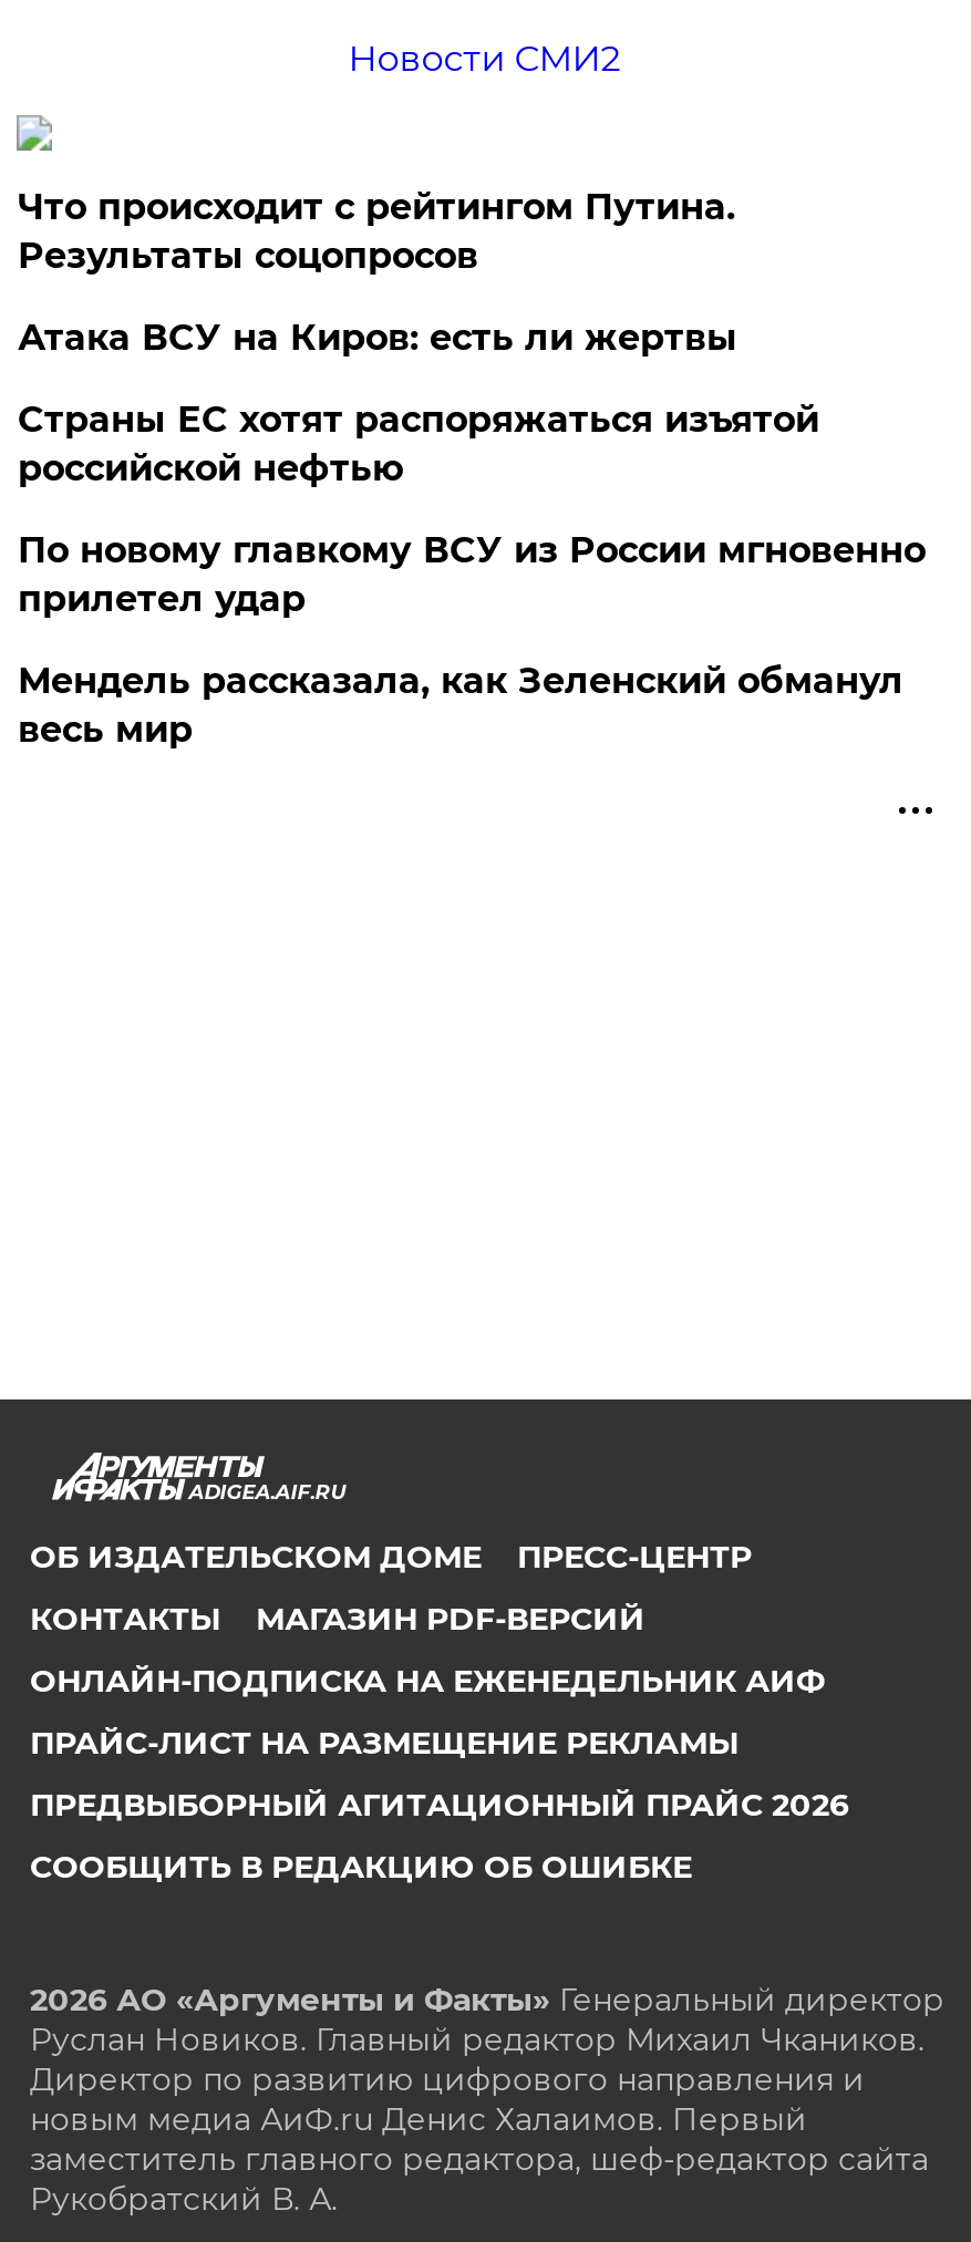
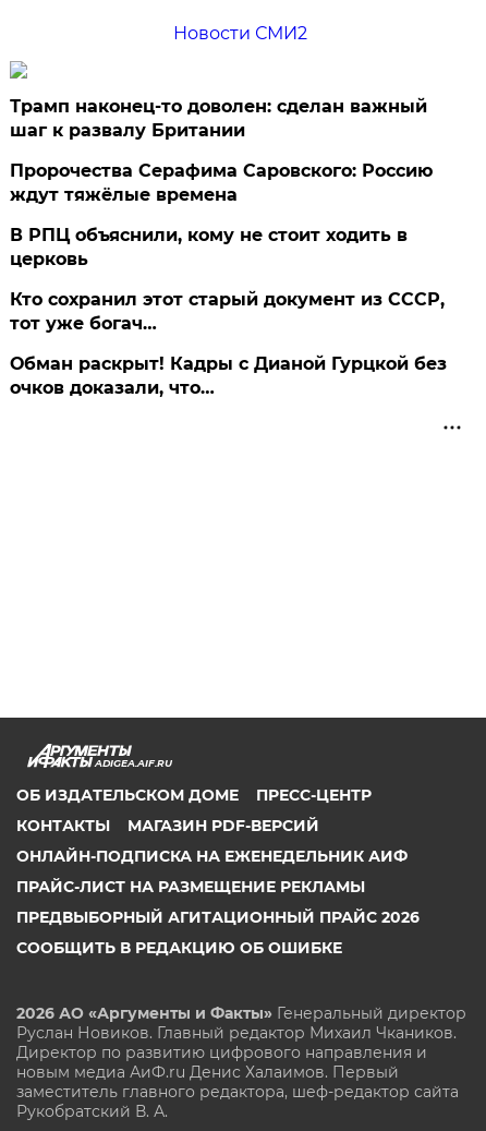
- Что происходит с рейтингом Путина.
- Результаты соцопросов
+ Трамп наконец-то доволен: сделан важный
+ шаг к развалу Британии

- Атака ВСУ на Киров: есть ли жертвы
+ Пророчества Серафима Саровского: Россию
+ ждут тяжёлые времена

- Страны ЕС хотят распоряжаться изъятой
- российской нефтью
+ В РПЦ объяснили, кому не стоит ходить в
+ церковь

- По новому главкому ВСУ из России мгновенно
- прилетел удар
+ Кто сохранил этот старый документ из СССР,
+ тот уже богач…

- Мендель рассказала, как Зеленский обманул
- весь мир
+ Обман раскрыт! Кадры с Дианой Гурцкой без
+ очков доказали, что…
